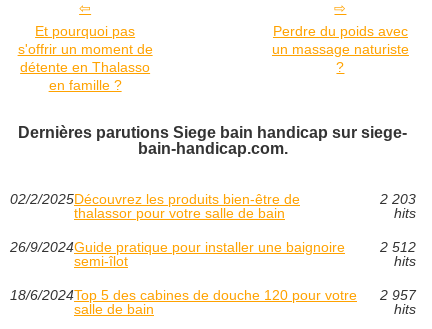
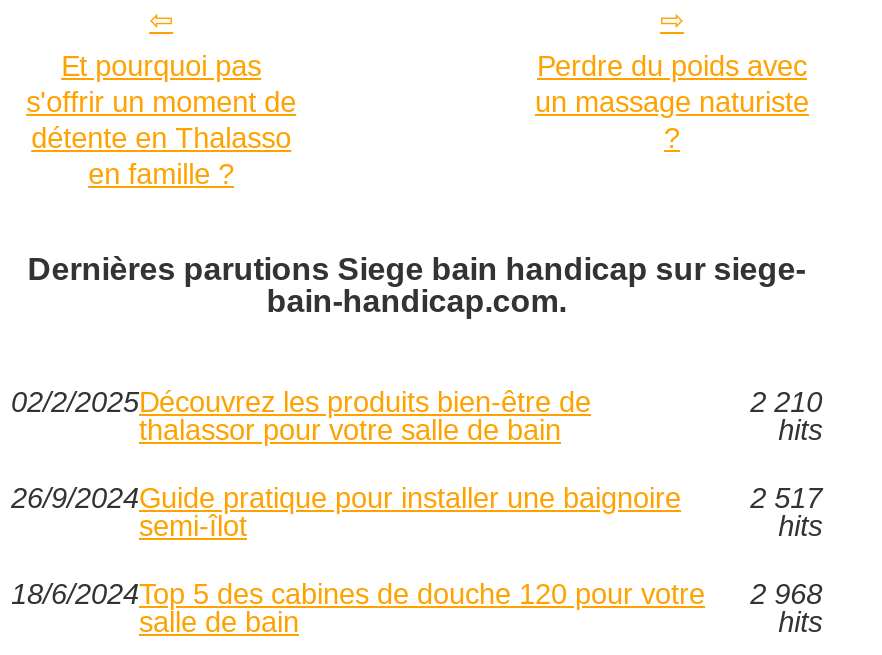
- 2 203
+ 2 210

- 2 512
+ 2 517

- 18/6/2024Top 5 des cabines de douche 120 pour votre 2 957
+ 18/6/2024Top 5 des cabines de douche 120 pour votre 2 968
